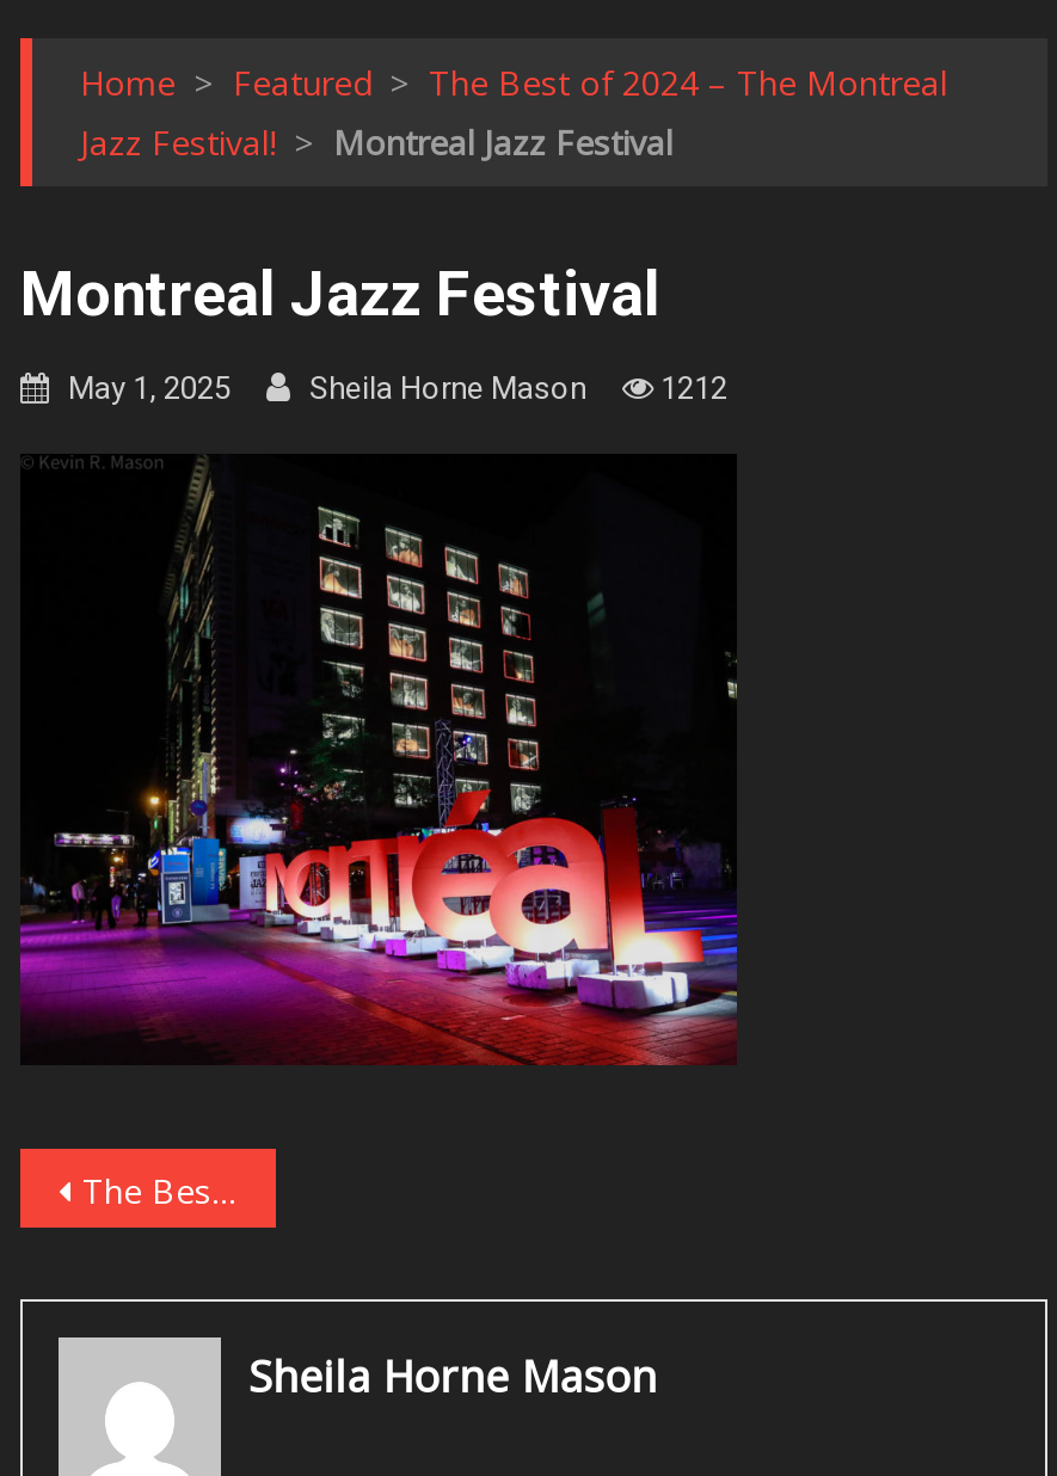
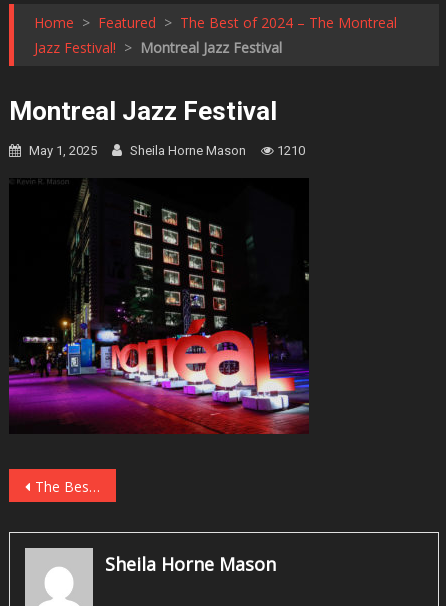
- 1212
+ 1210
